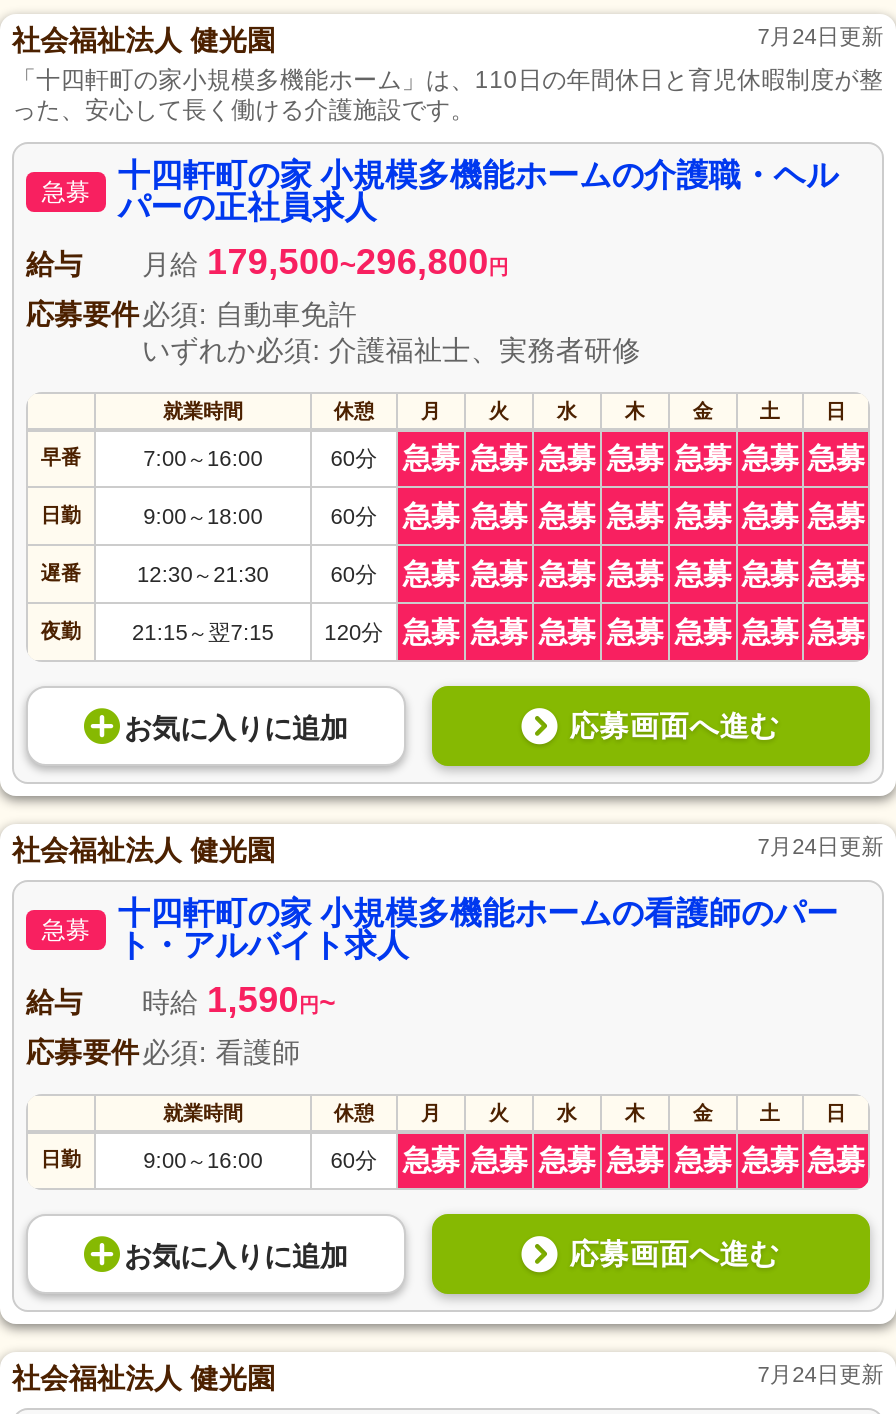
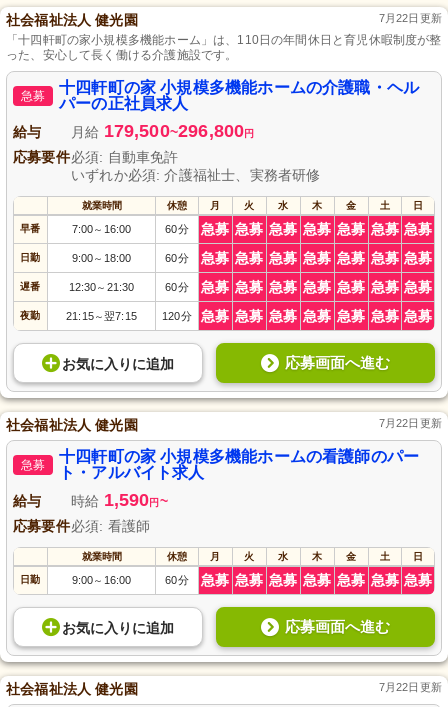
- 7月24日更新
+ 7月22日更新

- 7月24日更新
+ 7月22日更新

- 7月24日更新
+ 7月22日更新
